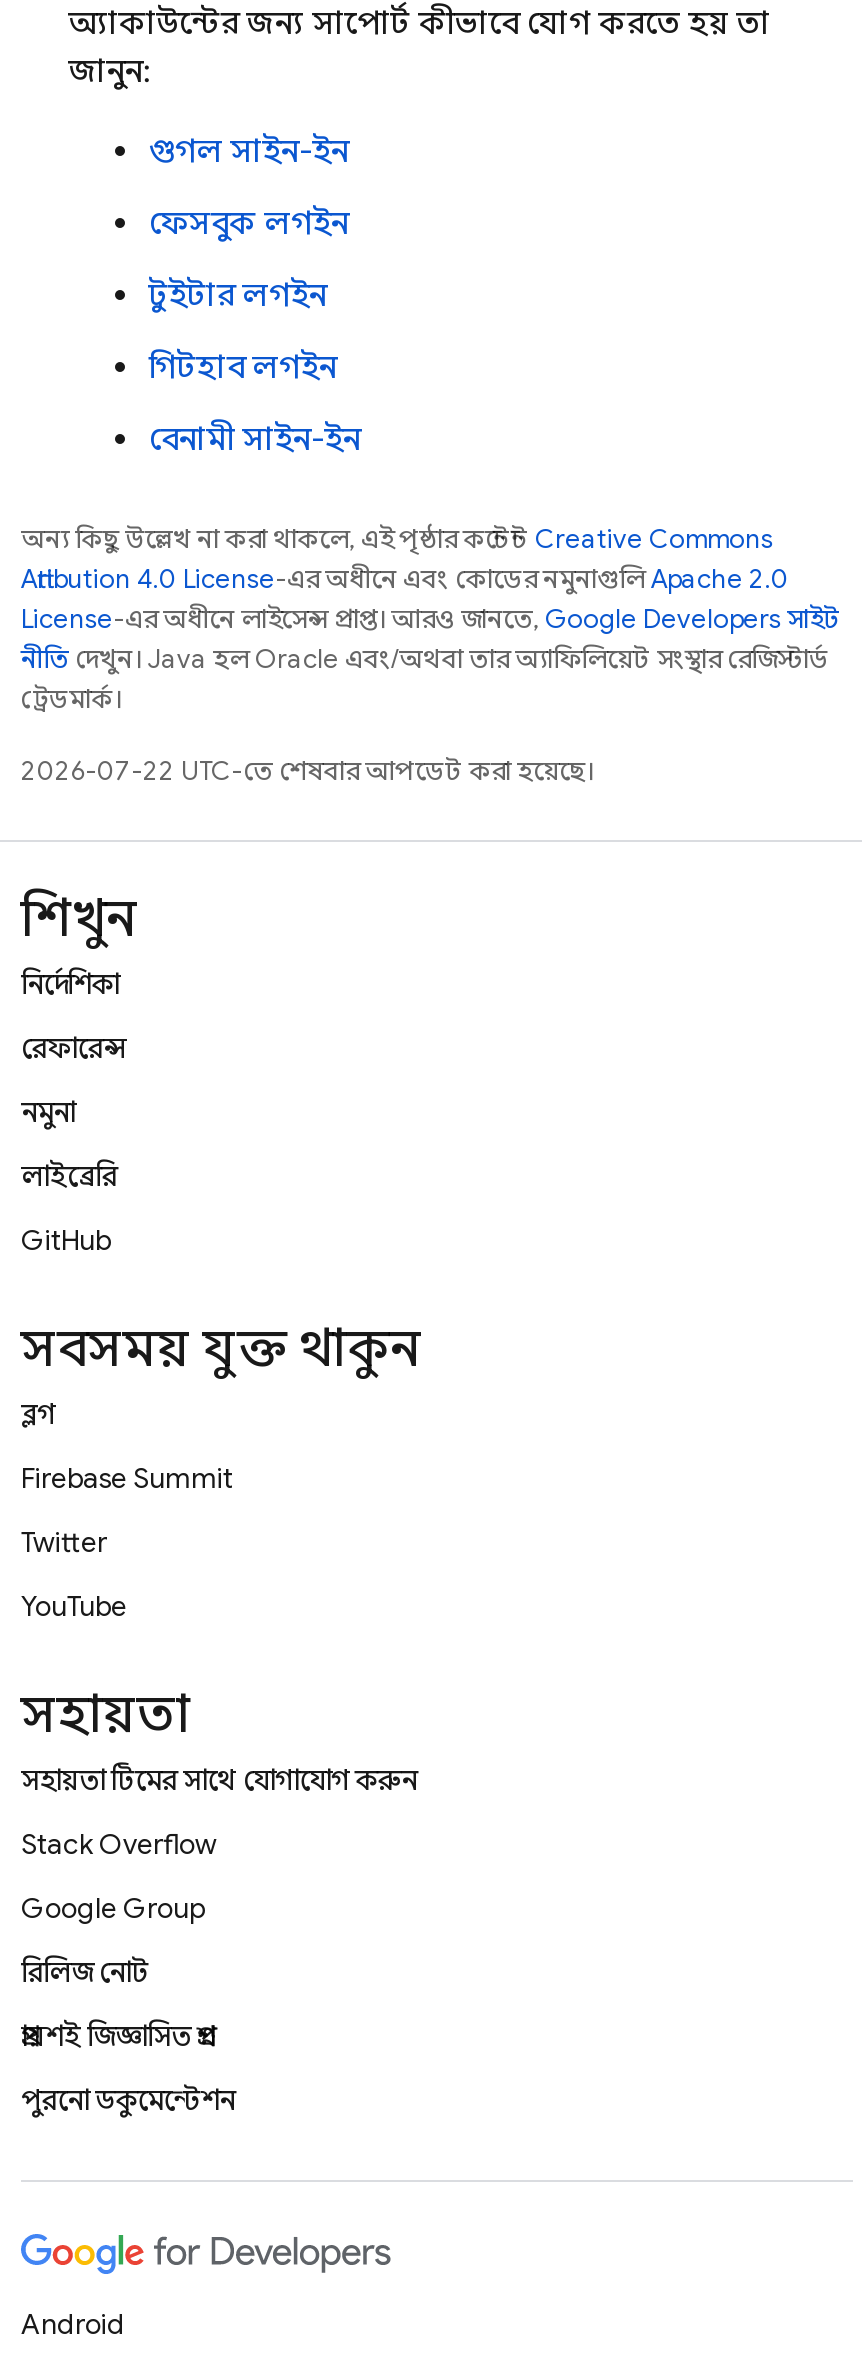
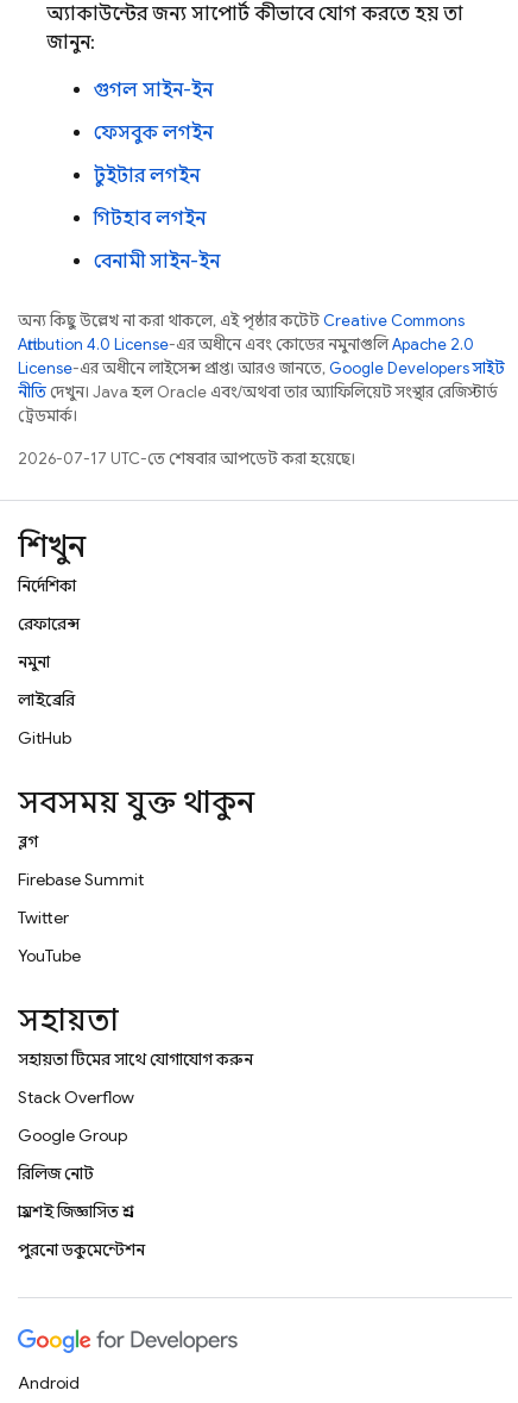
- 2026-07-22 UTC-তে শেষবার আপডেট করা হয়েছে।
+ 2026-07-17 UTC-তে শেষবার আপডেট করা হয়েছে।
